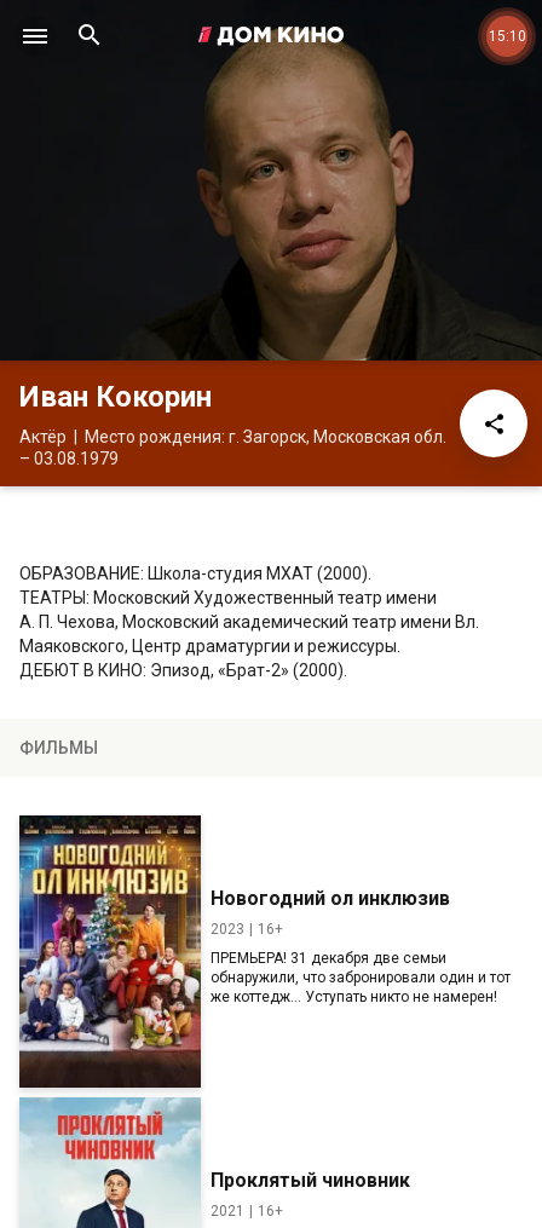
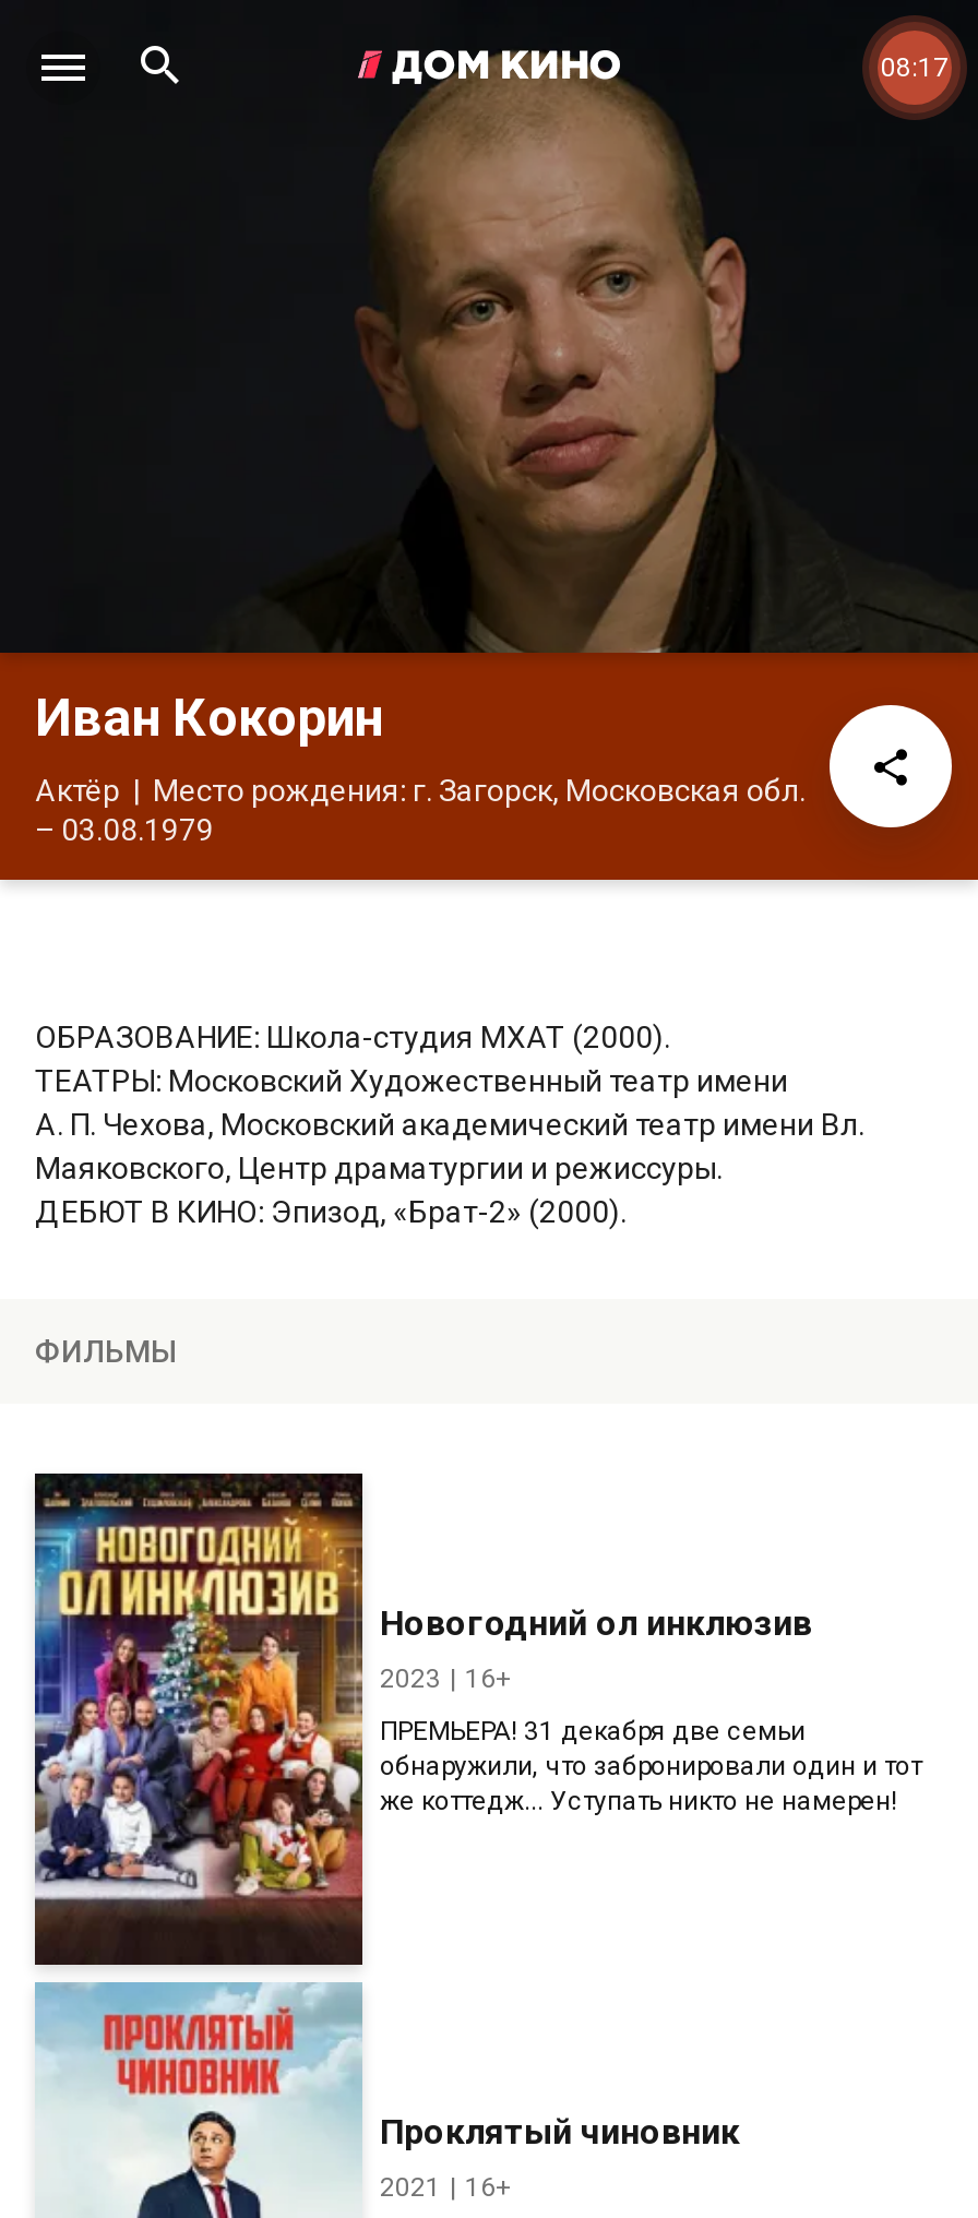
- 15:10
+ 08:17
